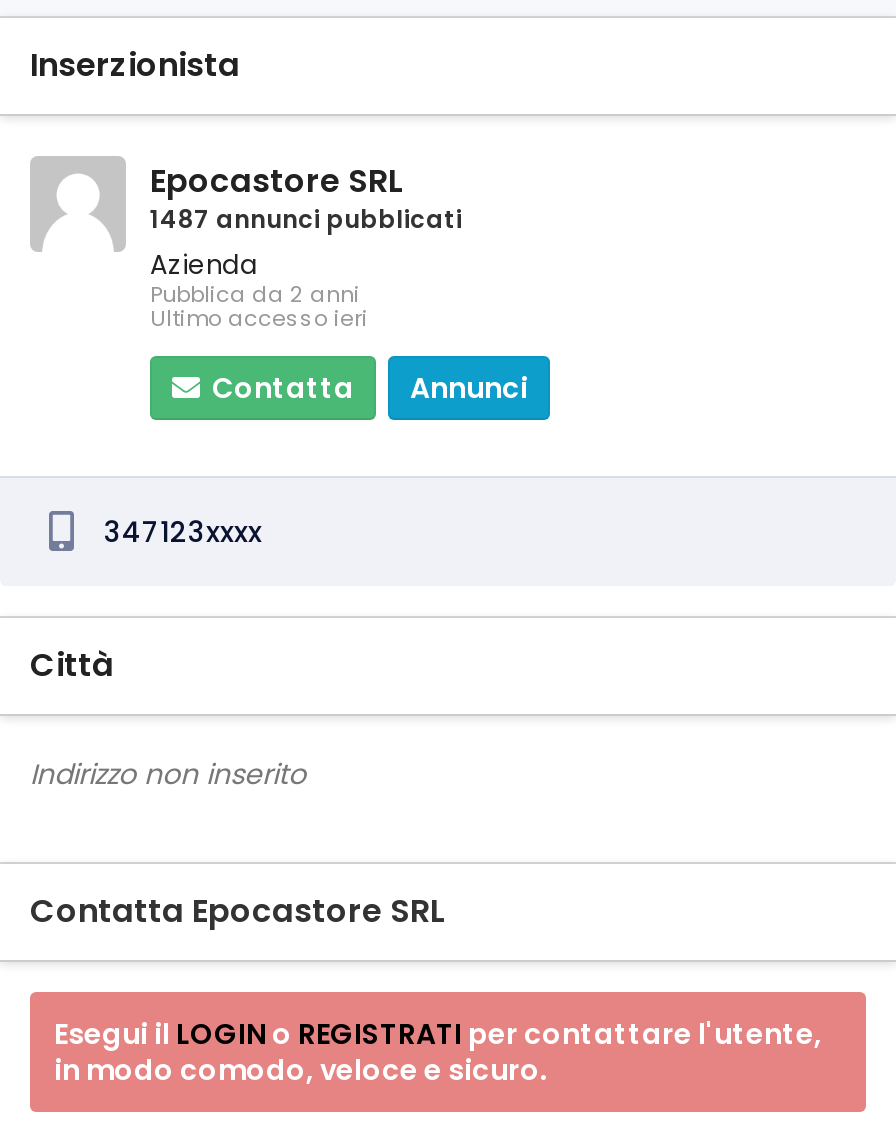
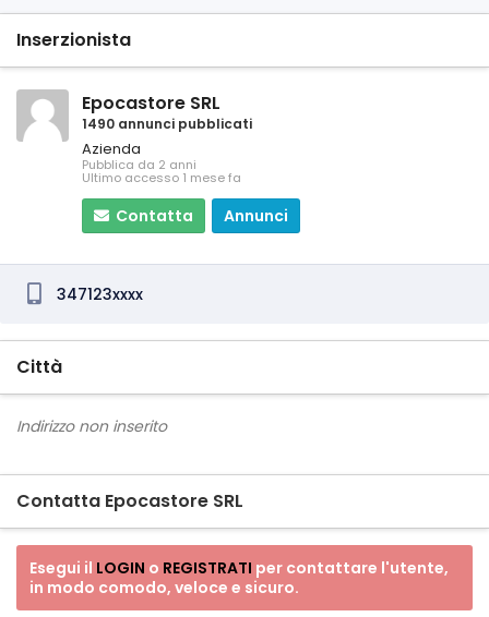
- 1487 annunci pubblicati
+ 1490 annunci pubblicati

- Ultimo accesso ieri
+ Ultimo accesso 1 mese fa
